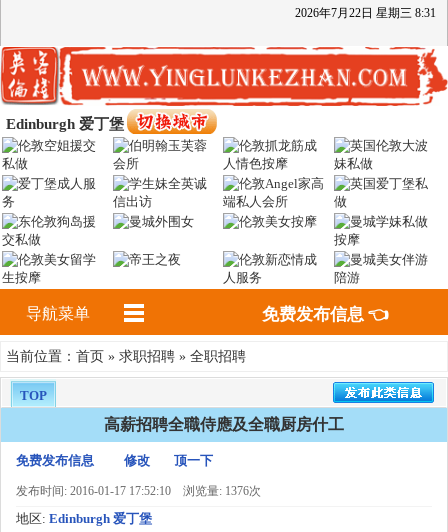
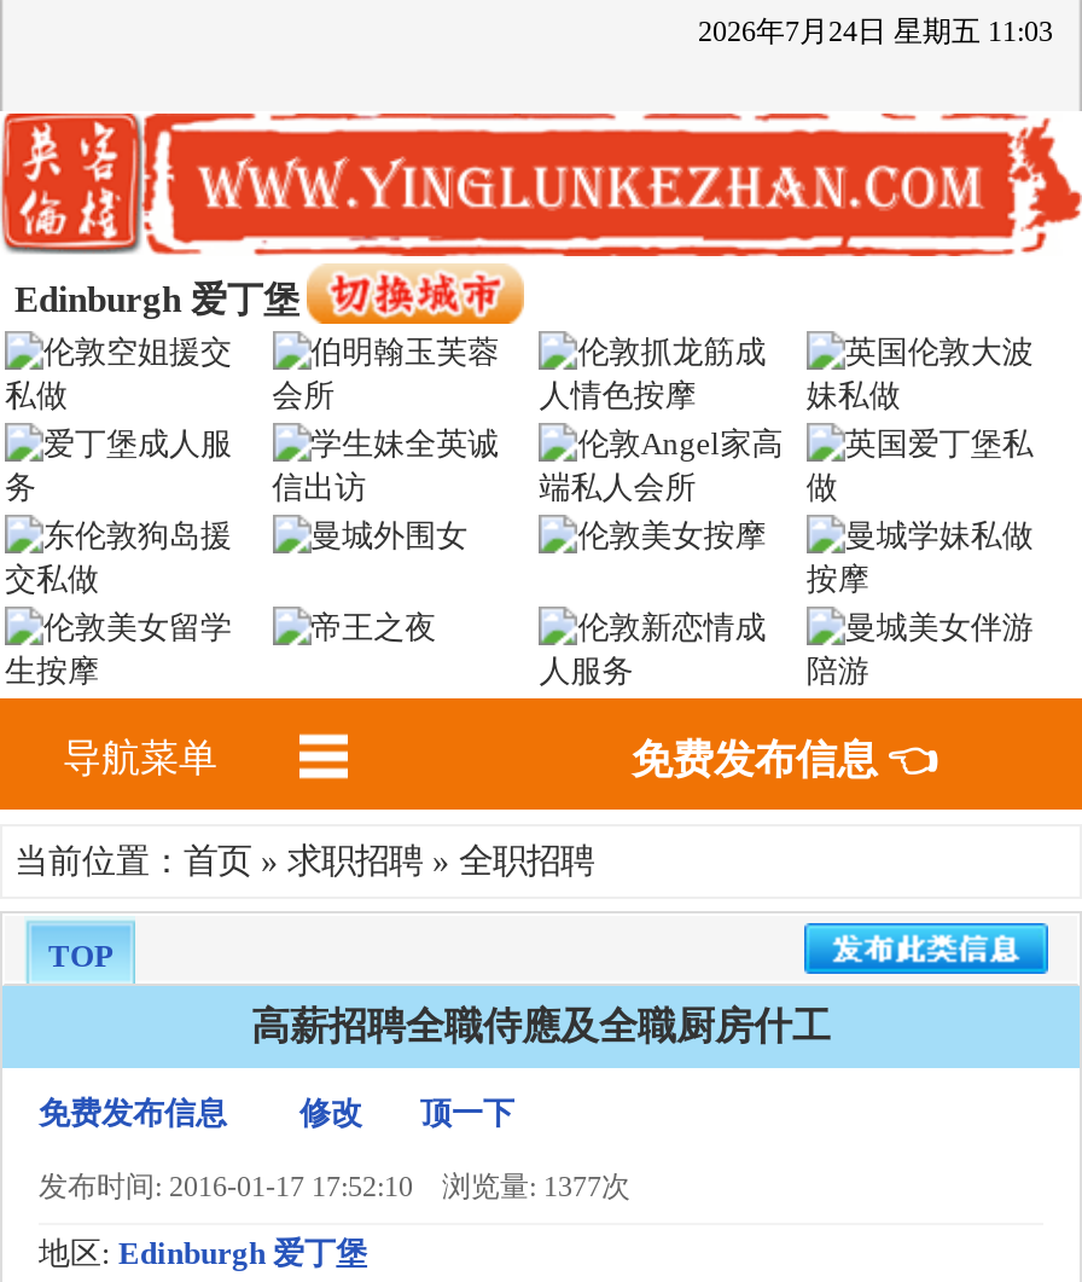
- 2026年7月22日星期三8:31
+ 2026年7月24日星期五11:03

- 发布时间: 2016-01-17 17:52:10浏览量: 1376次
+ 发布时间: 2016-01-17 17:52:10浏览量: 1377次
